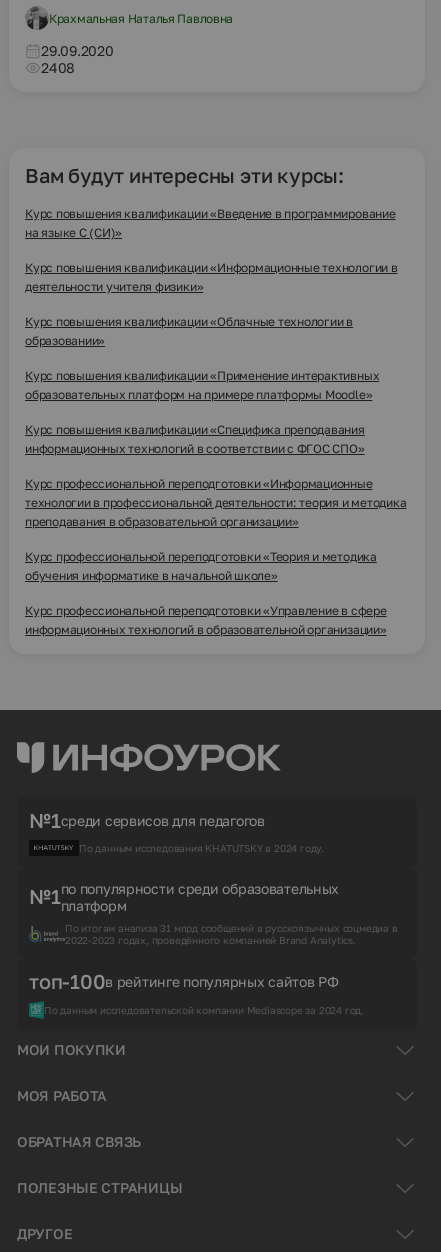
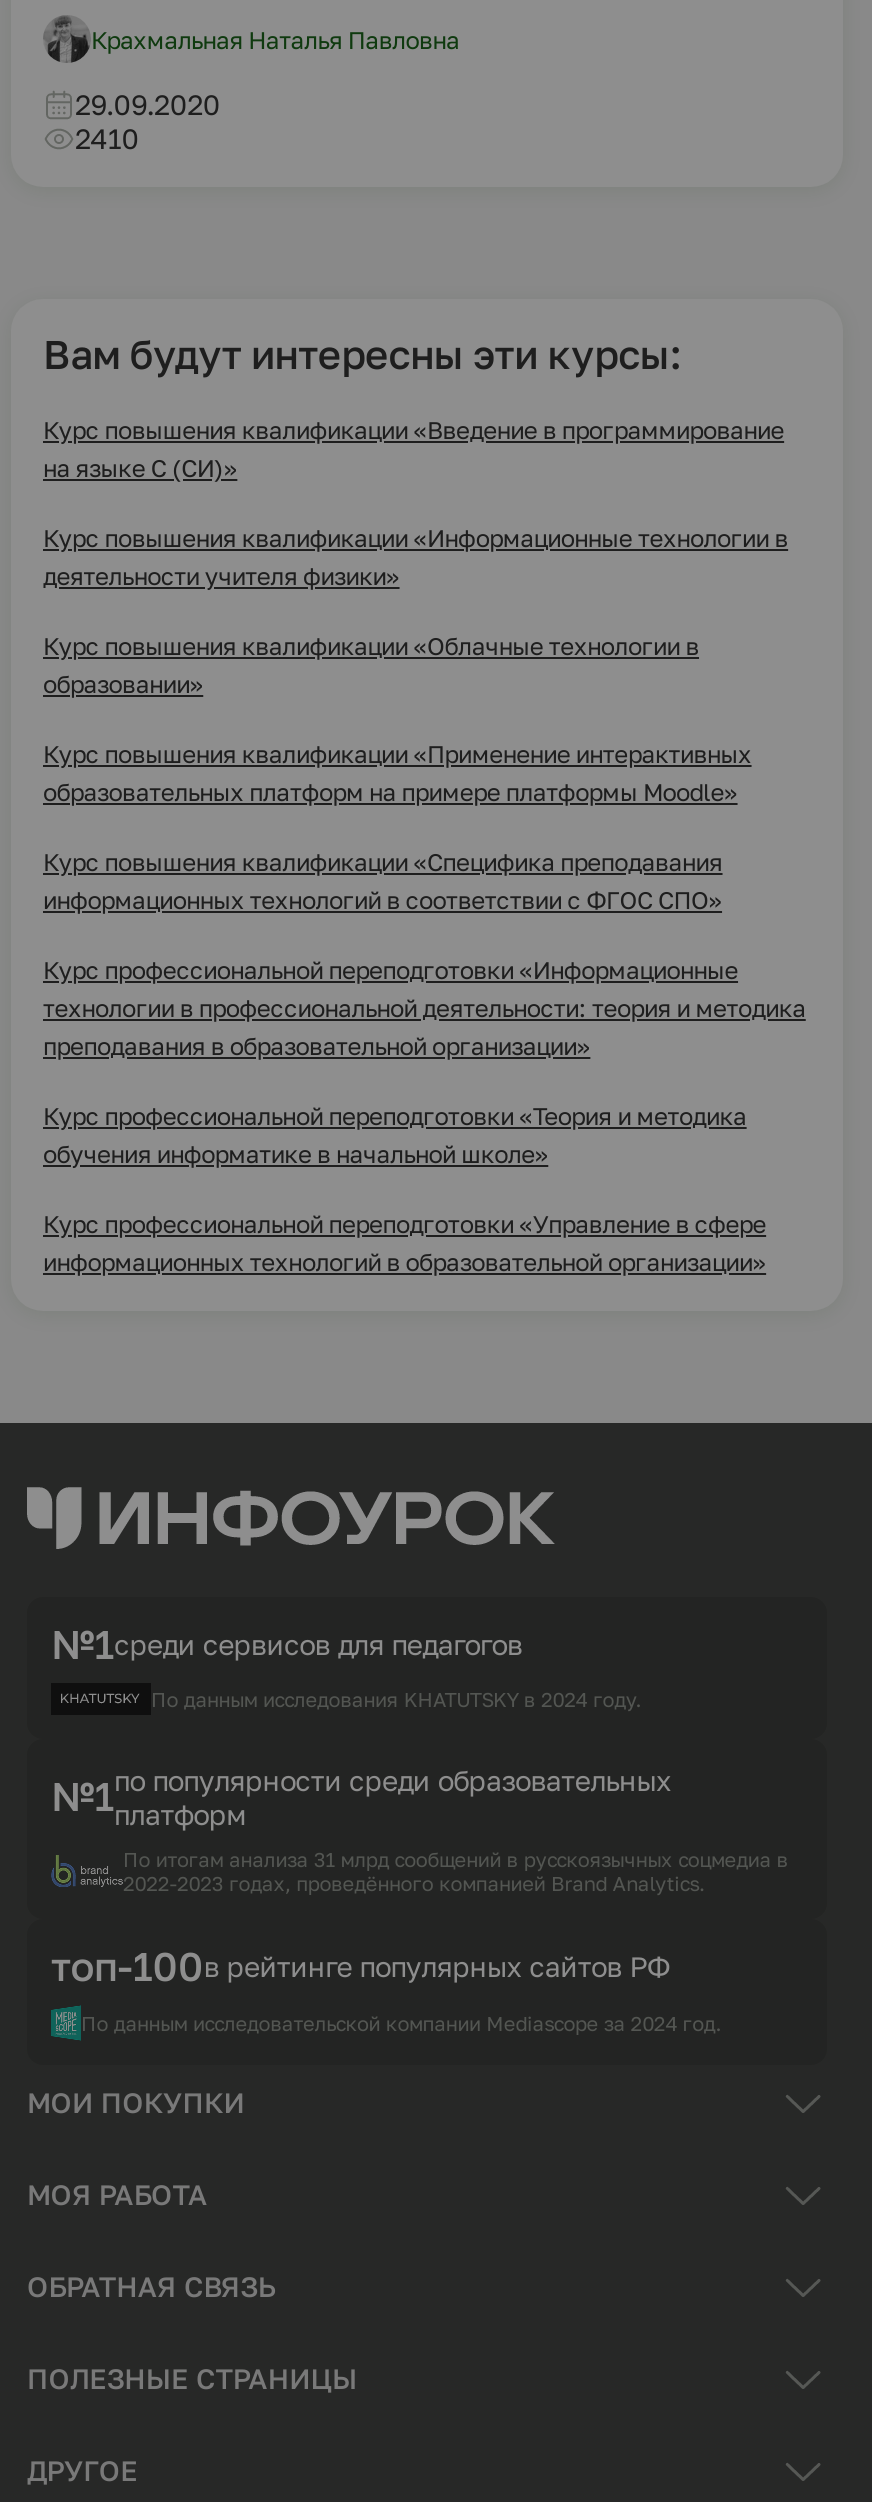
- 2408
+ 2410
